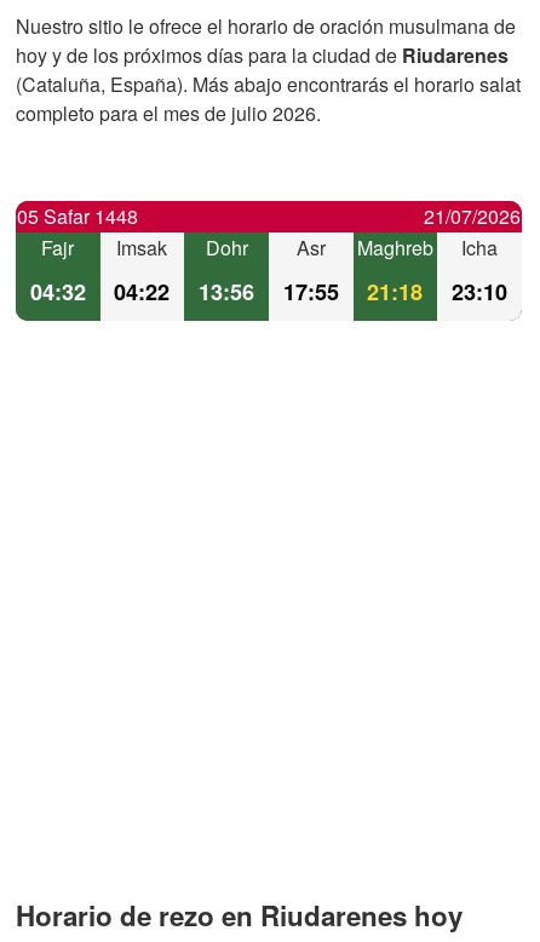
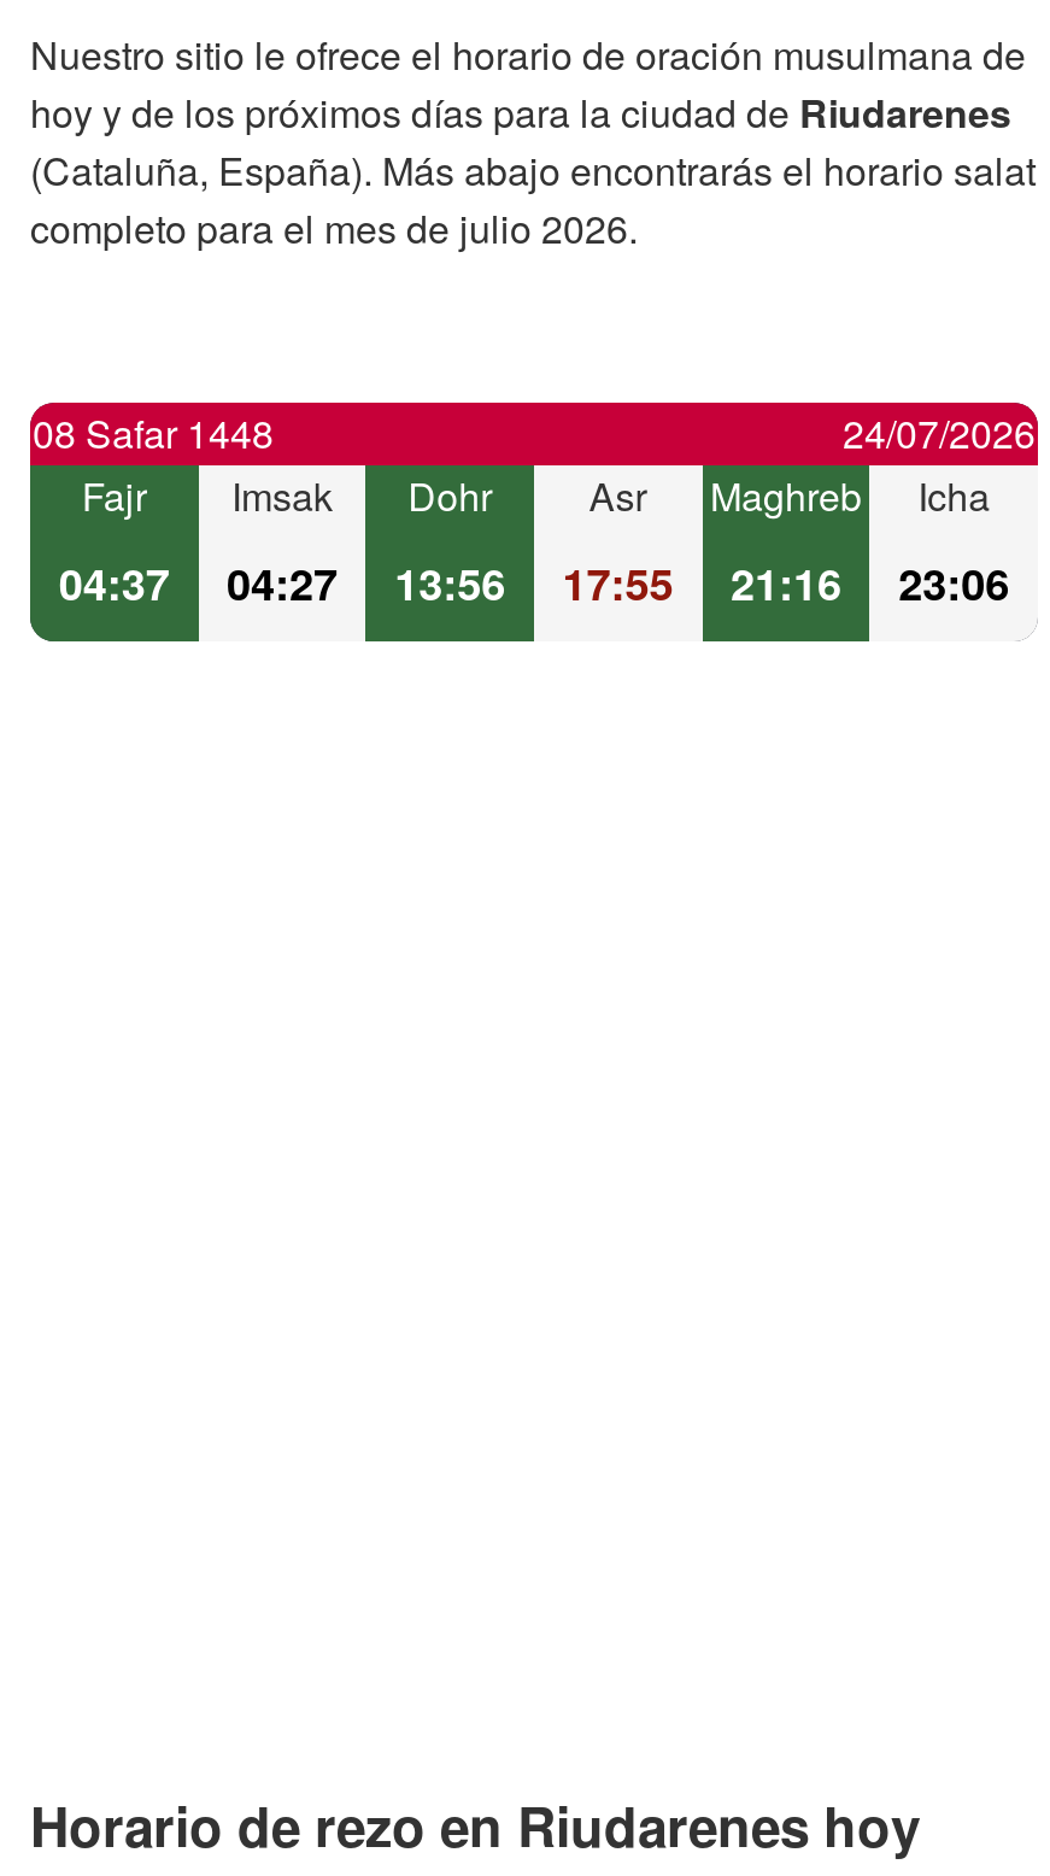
- 05 Safar 1448
+ 08 Safar 1448

- 21/07/2026
+ 24/07/2026

- 04:32
+ 04:37

- 04:22
+ 04:27

- 21:18
+ 21:16

- 23:10
+ 23:06
